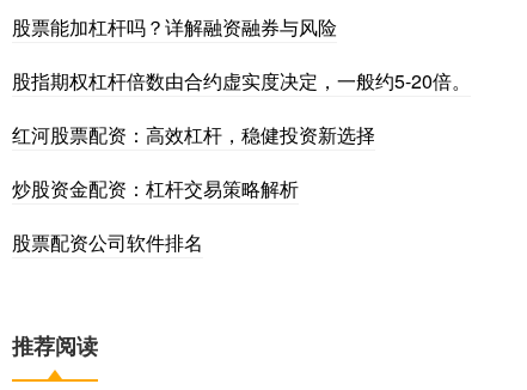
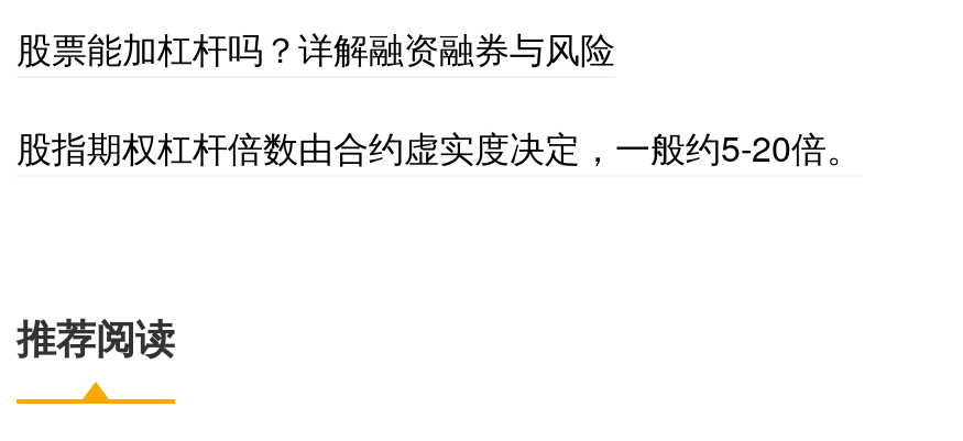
- 红河股票配资：高效杠杆，稳健投资新选择
- 炒股资金配资：杠杆交易策略解析
- 股票配资公司软件排名
